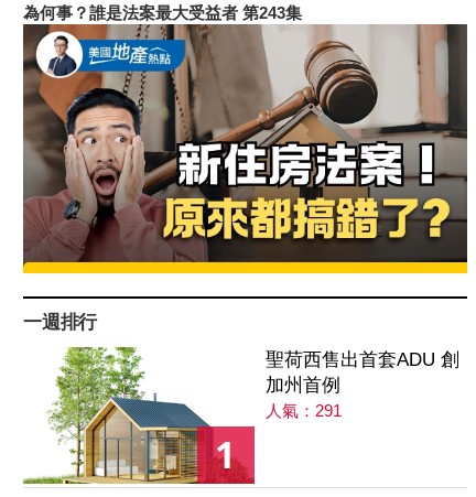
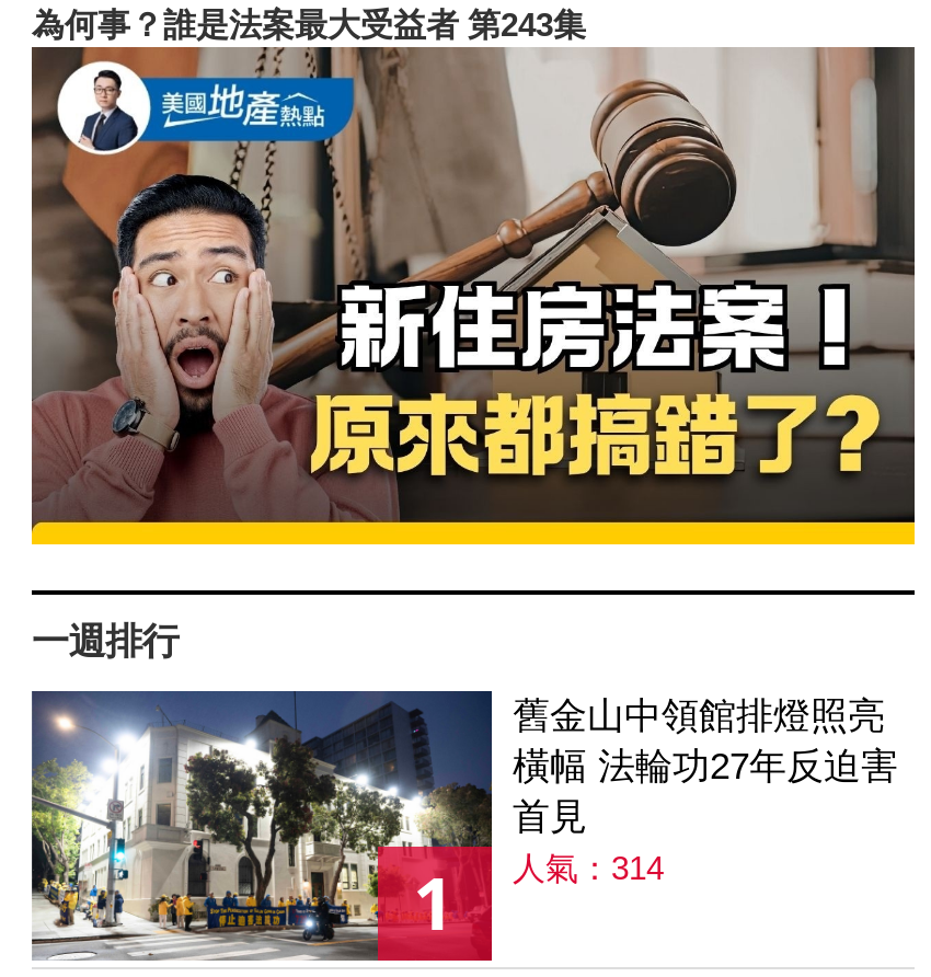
- [image]
- 聖荷西售出首套ADU 創
- 加州首例
- 人氣：291
+ [image]
+ 舊金山中領館排燈照亮
+ 橫幅 法輪功27年反迫害
+ 首見
+ 人氣：314
